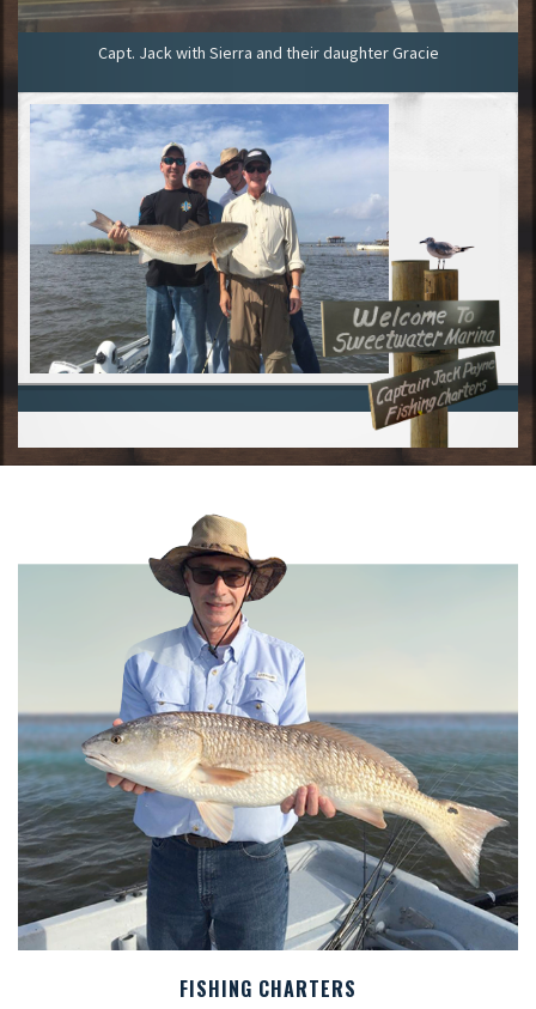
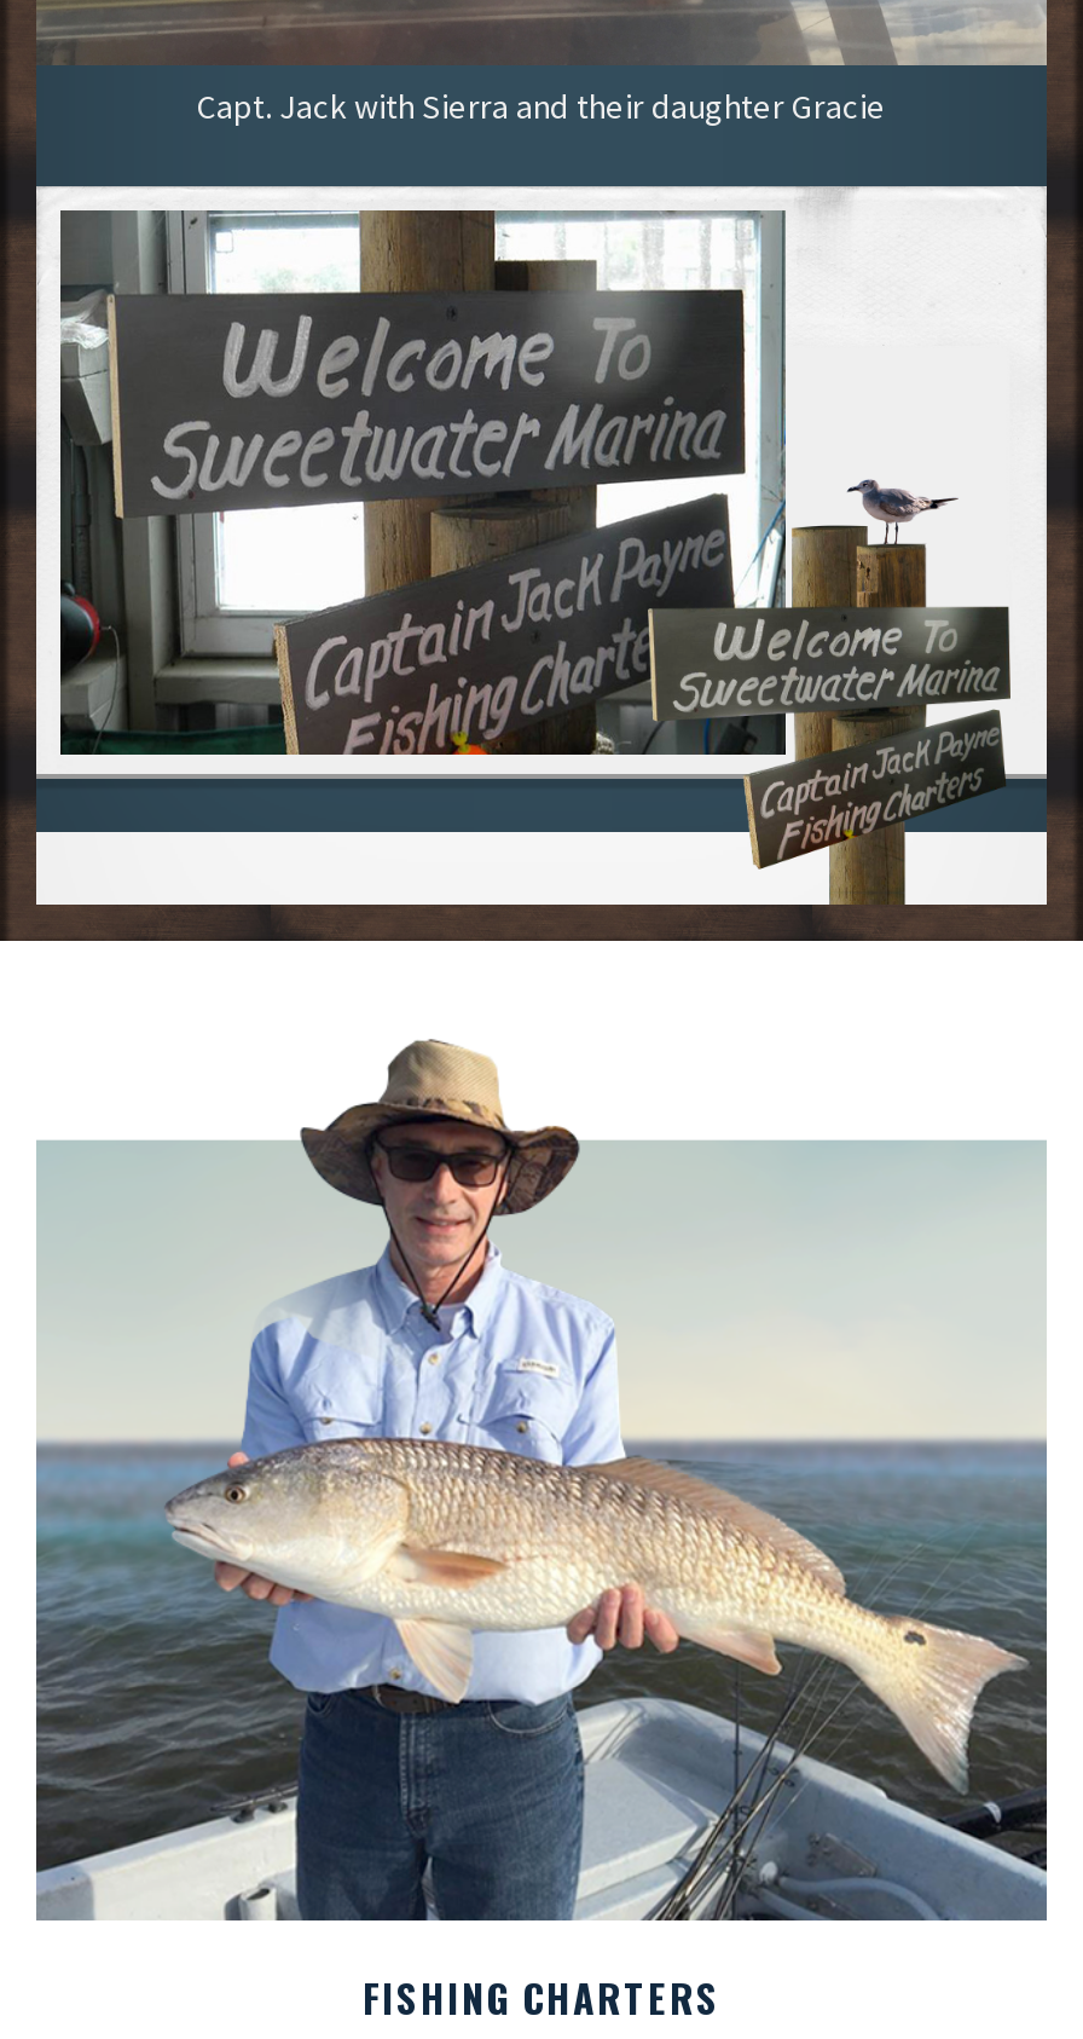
- [image]
+ [image]
